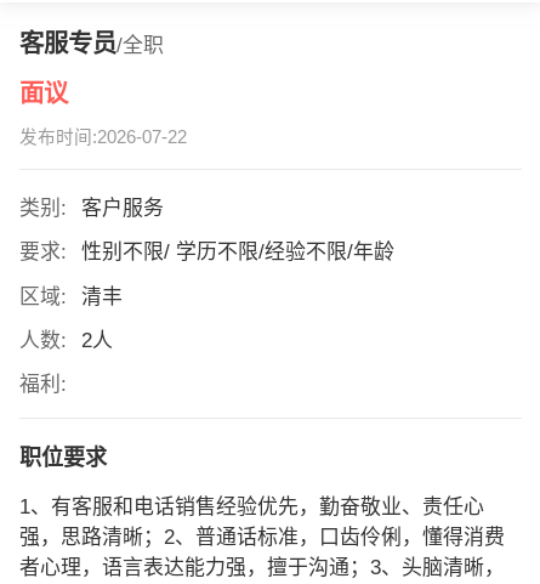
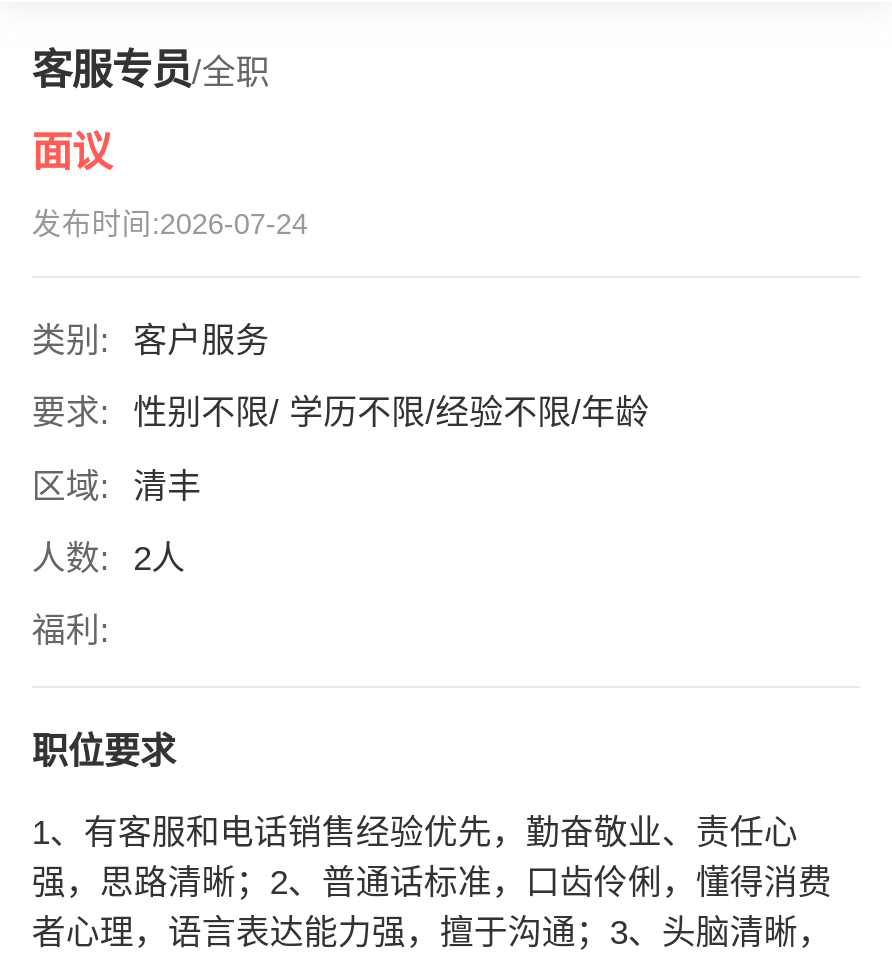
- 发布时间:2026-07-22
+ 发布时间:2026-07-24
